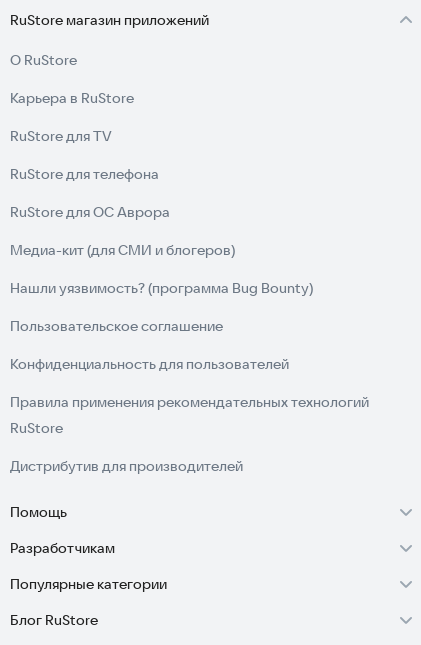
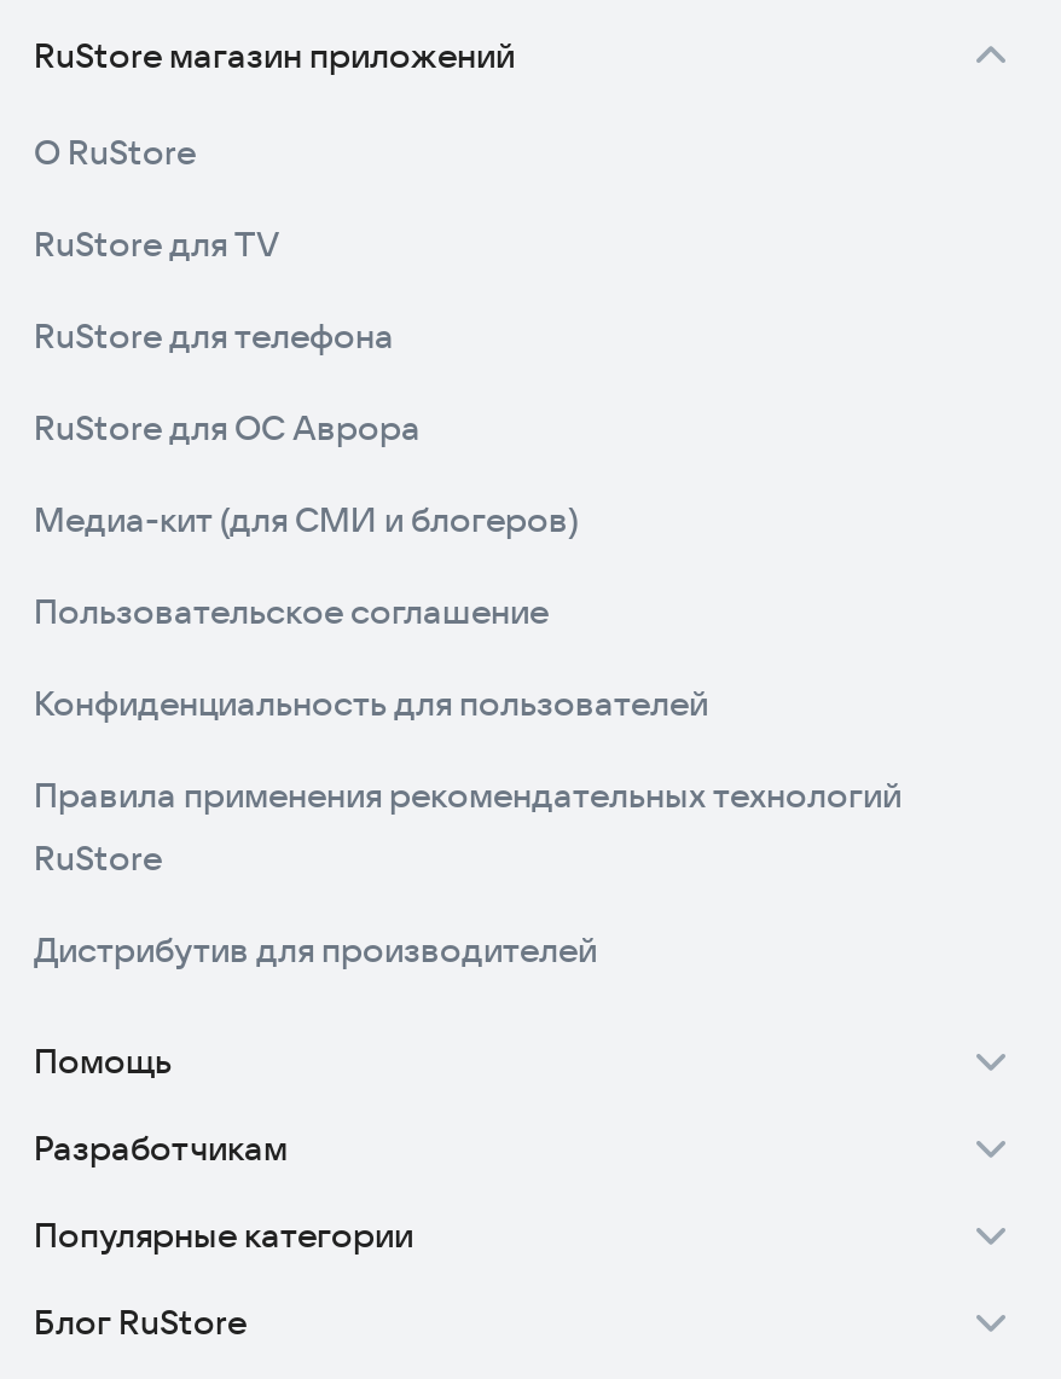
- Карьера в RuStore

- Нашли уязвимость? (программа Bug Bounty)
